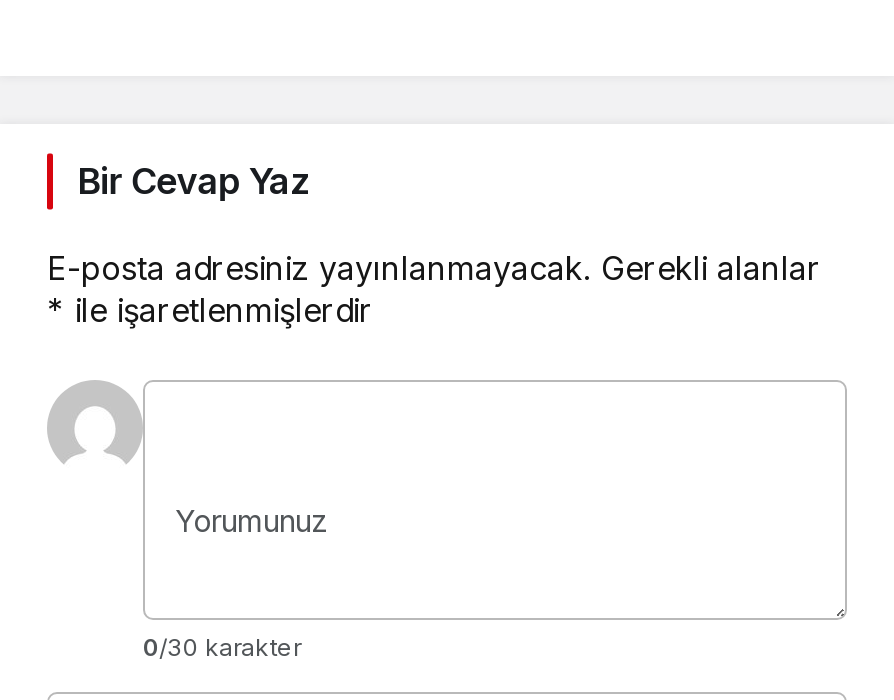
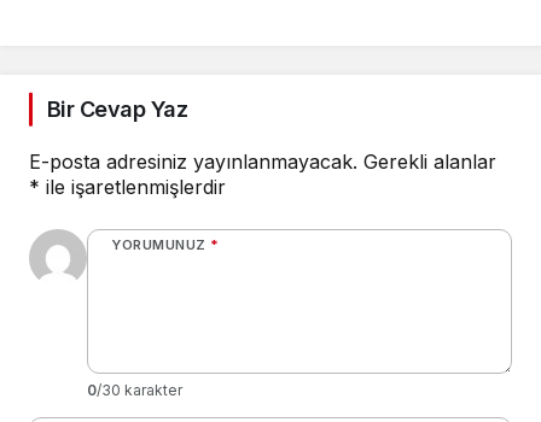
- Yorumunuz
+ YORUMUNUZ *
